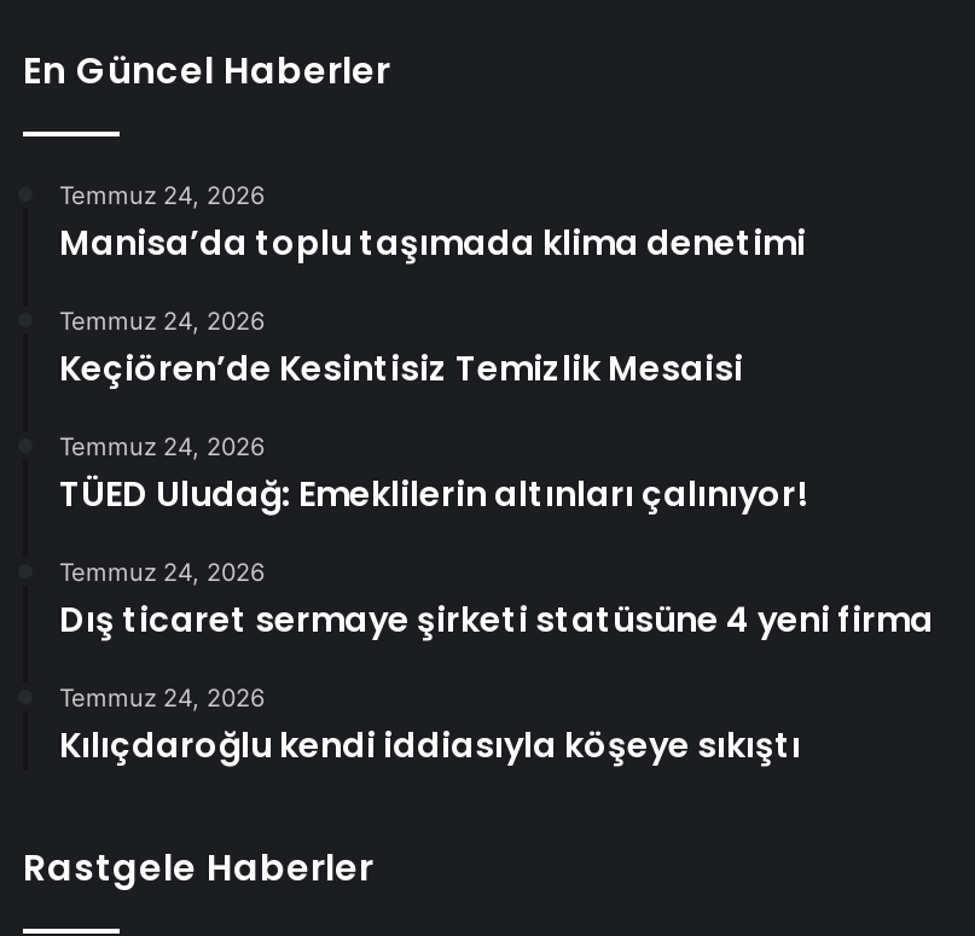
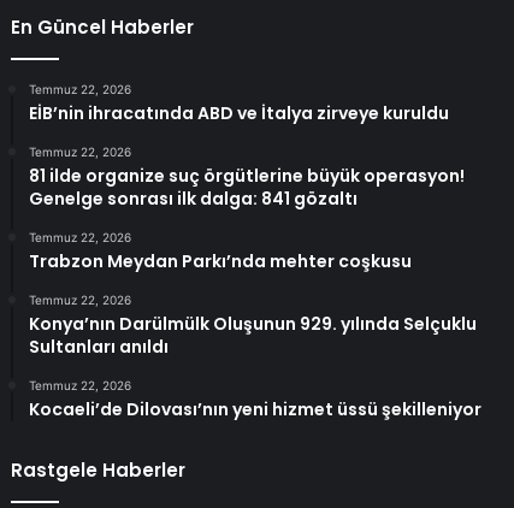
- Temmuz 24, 2026
- Manisa’da toplu taşımada klima denetimi
+ Temmuz 22, 2026
+ EİB’nin ihracatında ABD ve İtalya zirveye kuruldu

- Temmuz 24, 2026
- Keçiören’de Kesintisiz Temizlik Mesaisi
+ Temmuz 22, 2026
+ 81 ilde organize suç örgütlerine büyük operasyon!
+ Genelge sonrası ilk dalga: 841 gözaltı

- Temmuz 24, 2026
- TÜED Uludağ: Emeklilerin altınları çalınıyor!
+ Temmuz 22, 2026
+ Trabzon Meydan Parkı’nda mehter coşkusu

- Temmuz 24, 2026
- Dış ticaret sermaye şirketi statüsüne 4 yeni firma
+ Temmuz 22, 2026
+ Konya’nın Darülmülk Oluşunun 929. yılında Selçuklu
+ Sultanları anıldı

- Temmuz 24, 2026
- Kılıçdaroğlu kendi iddiasıyla köşeye sıkıştı
+ Temmuz 22, 2026
+ Kocaeli’de Dilovası’nın yeni hizmet üssü şekilleniyor
